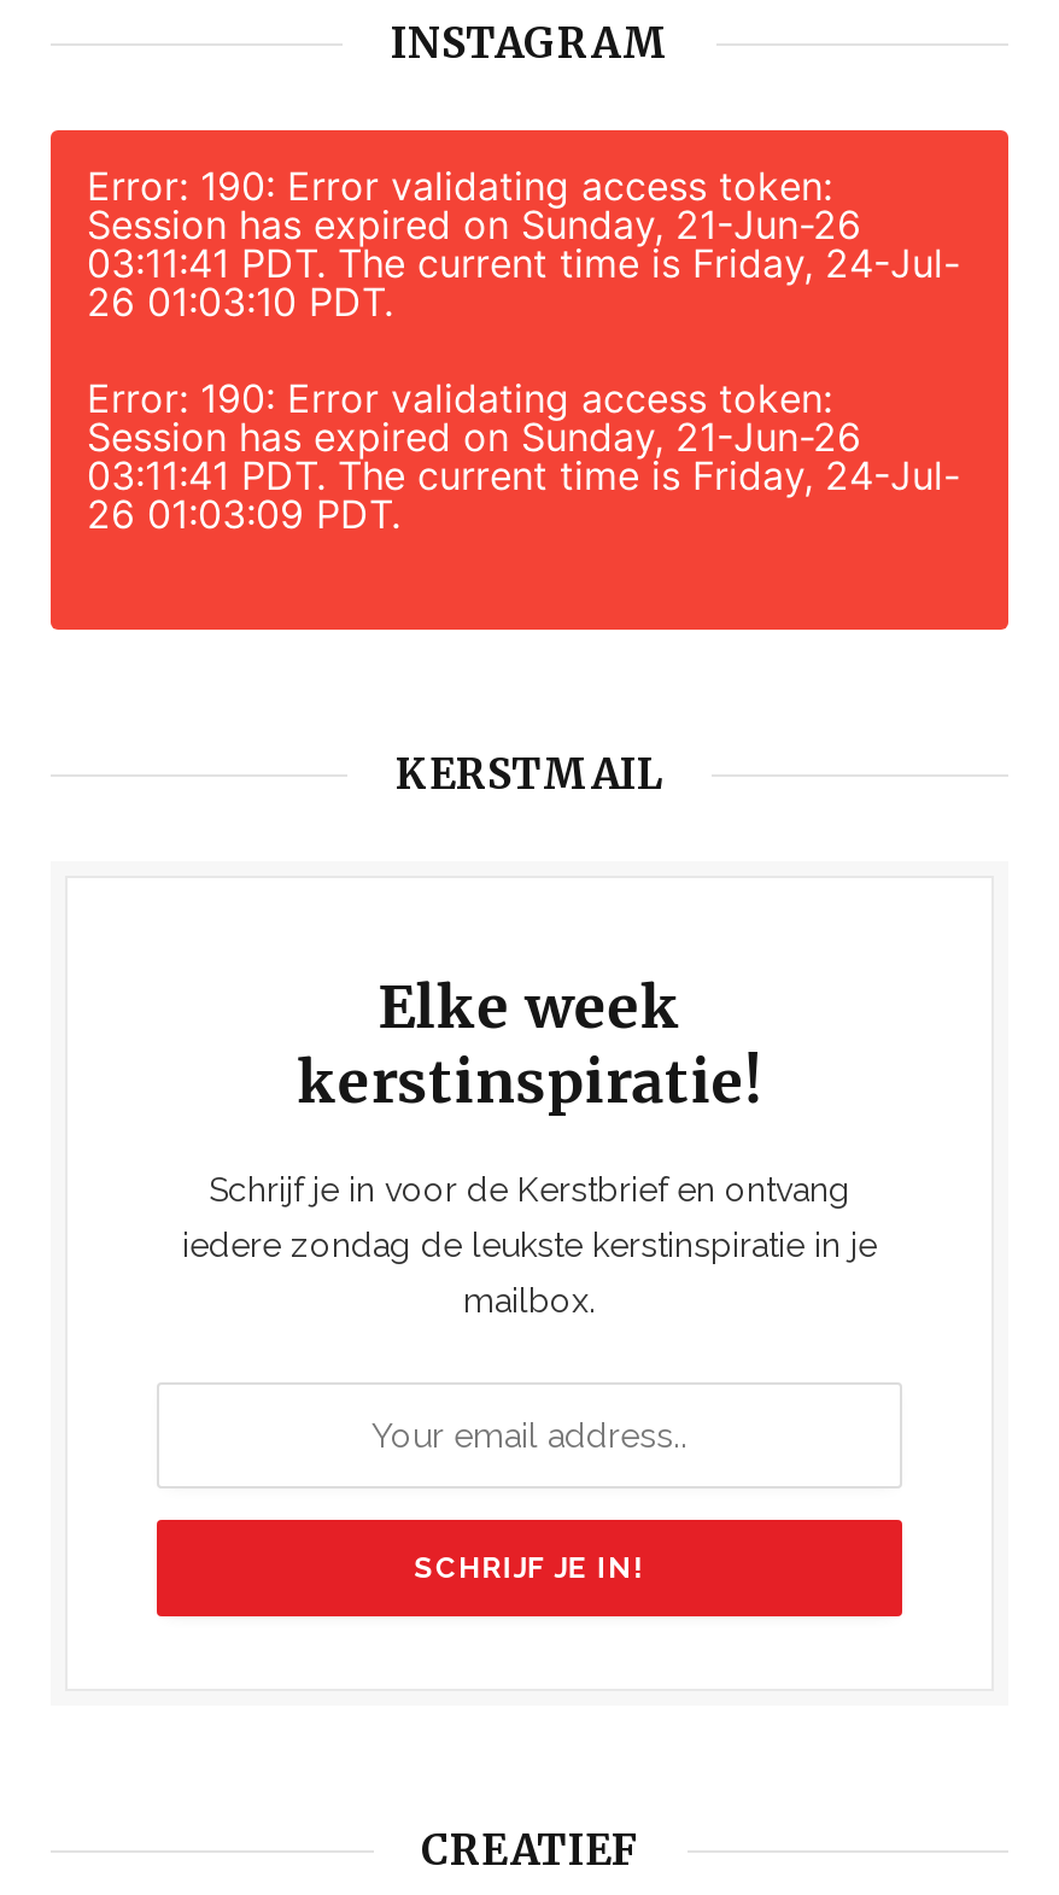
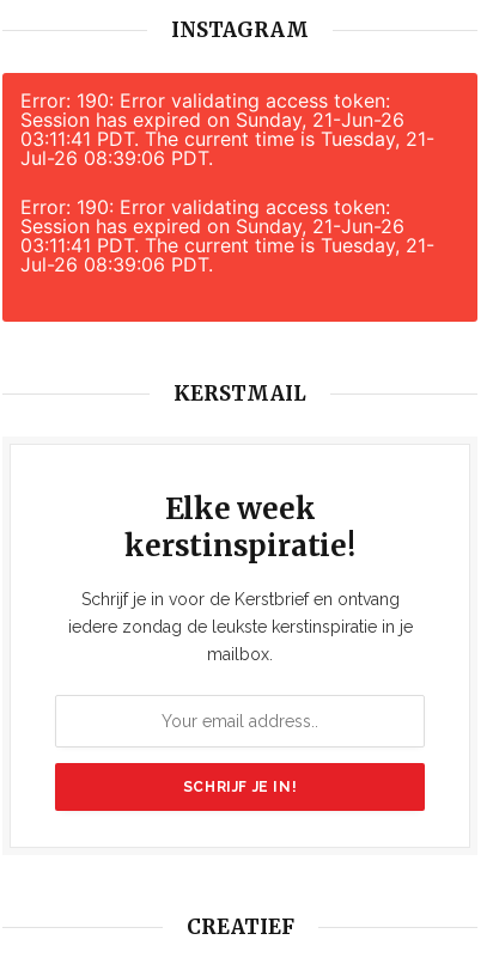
- 03:11:41 PDT. The current time is Friday, 24-Jul-
+ 03:11:41 PDT. The current time is Tuesday, 21-

- 26 01:03:10 PDT.
+ Jul-26 08:39:06 PDT.

- 03:11:41 PDT. The current time is Friday, 24-Jul-
+ 03:11:41 PDT. The current time is Tuesday, 21-

- 26 01:03:09 PDT.
+ Jul-26 08:39:06 PDT.
